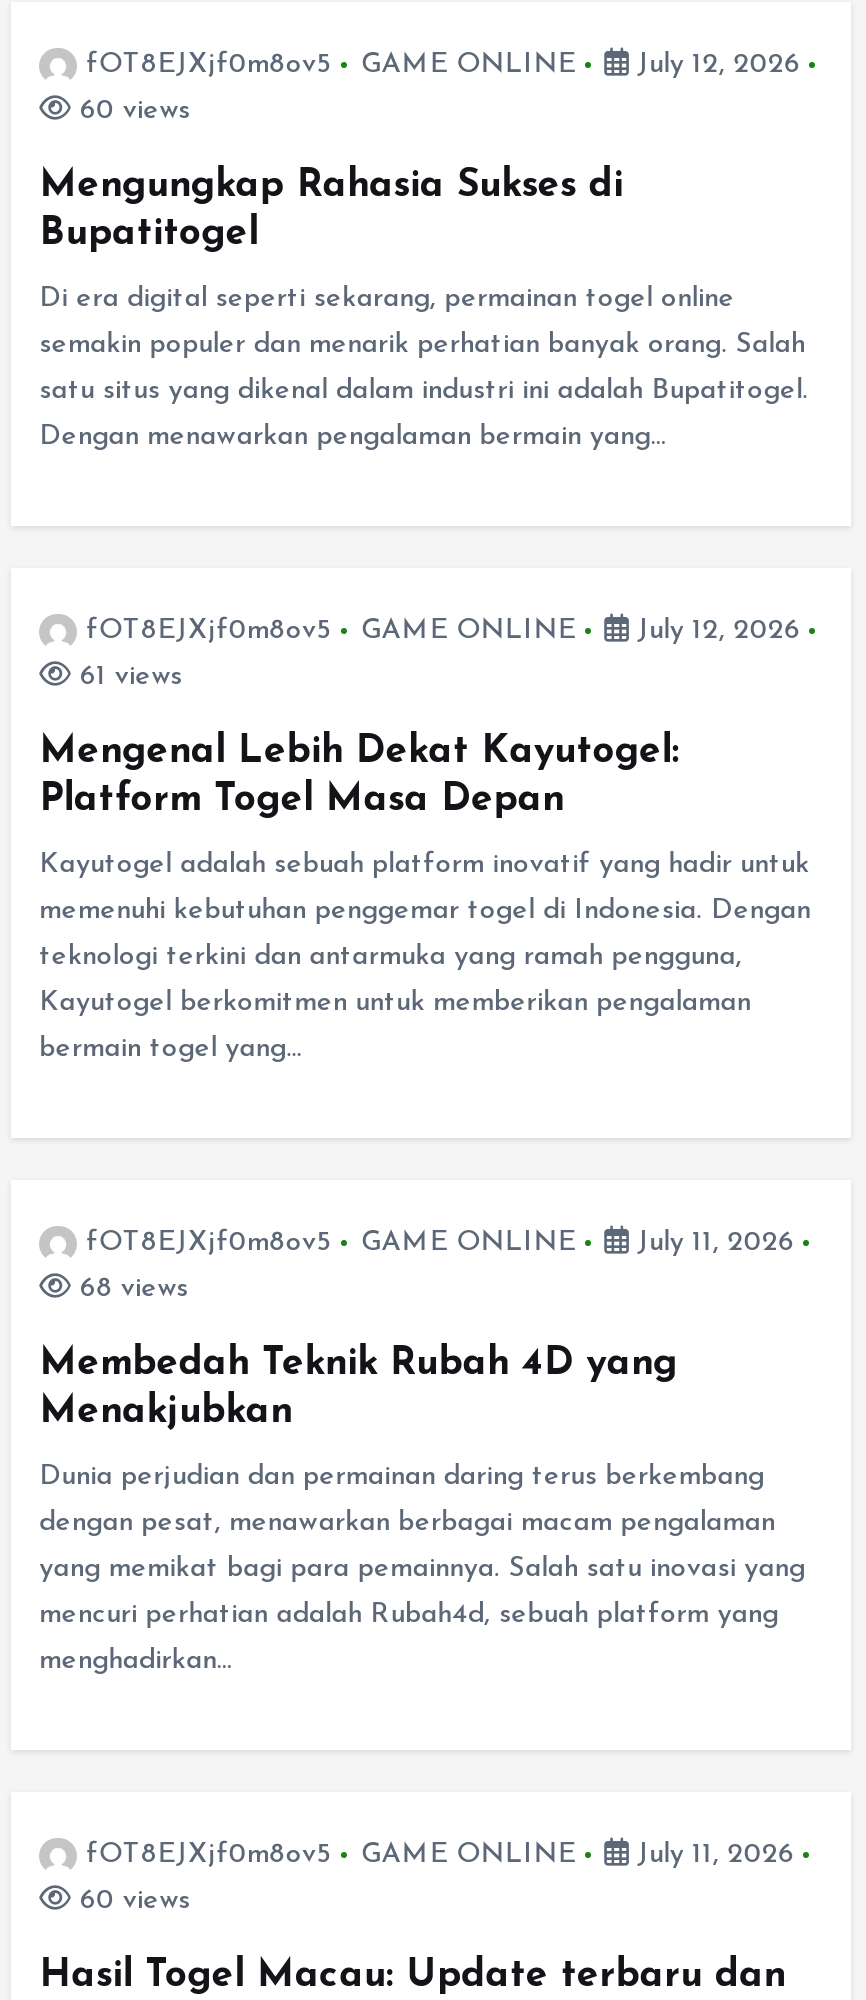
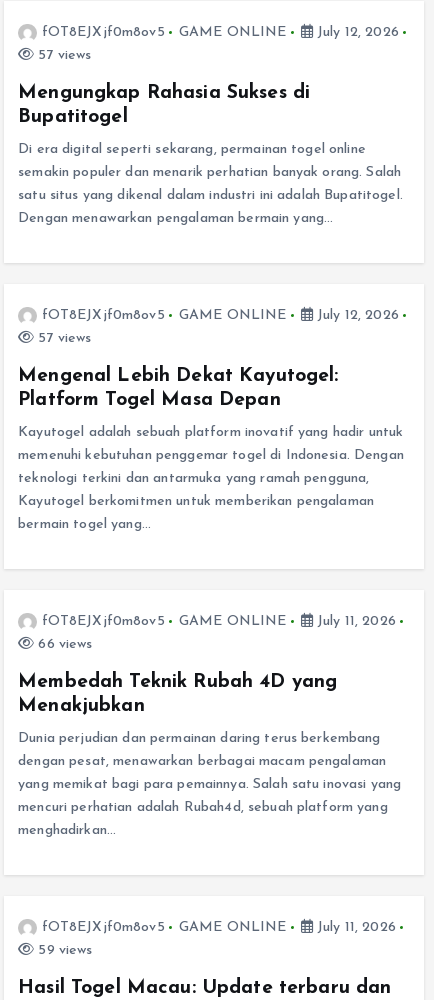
- 60 views
+ 57 views

- 61 views
+ 57 views

- 68 views
+ 66 views

- 60 views
+ 59 views
